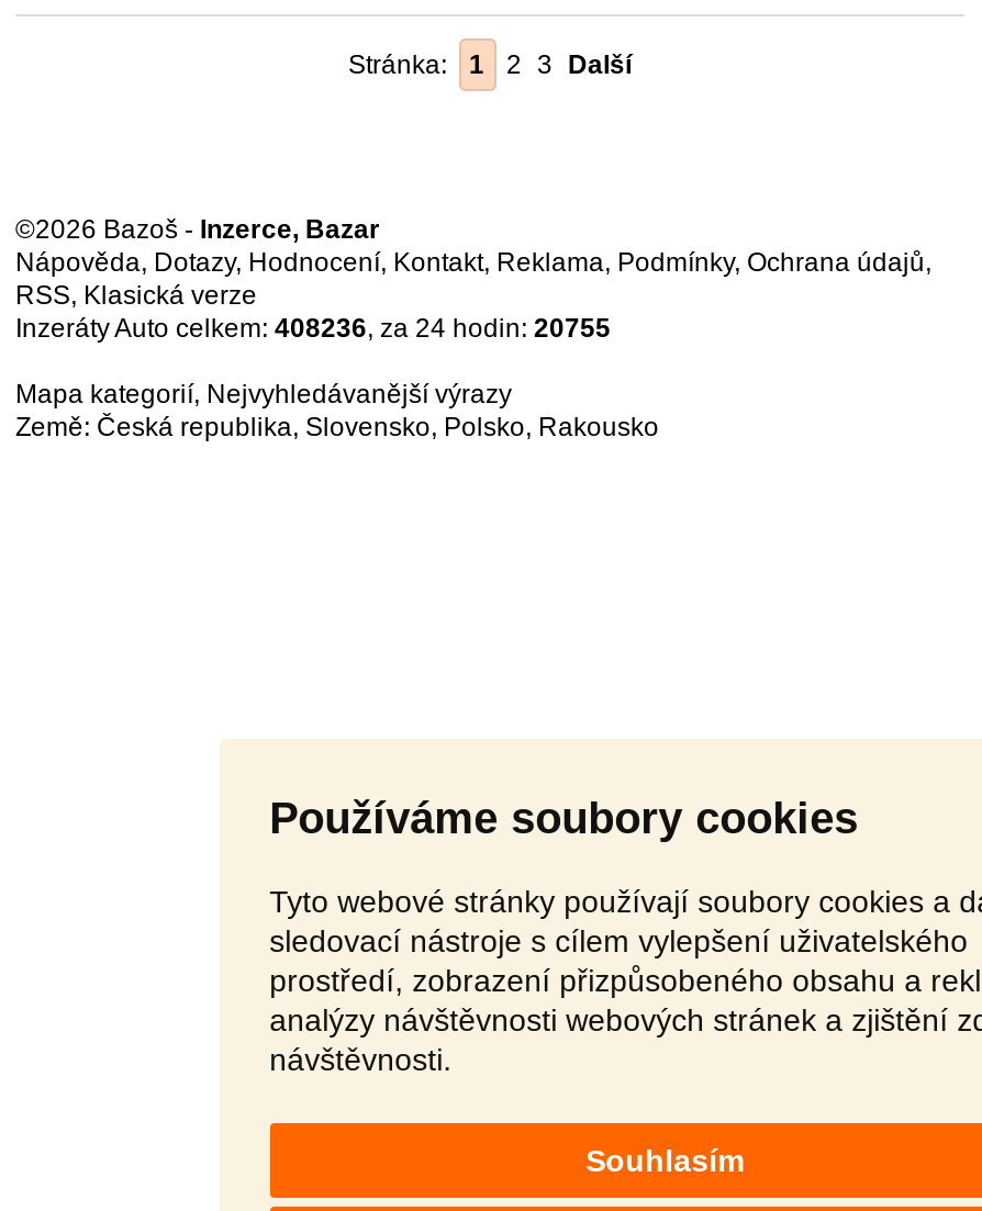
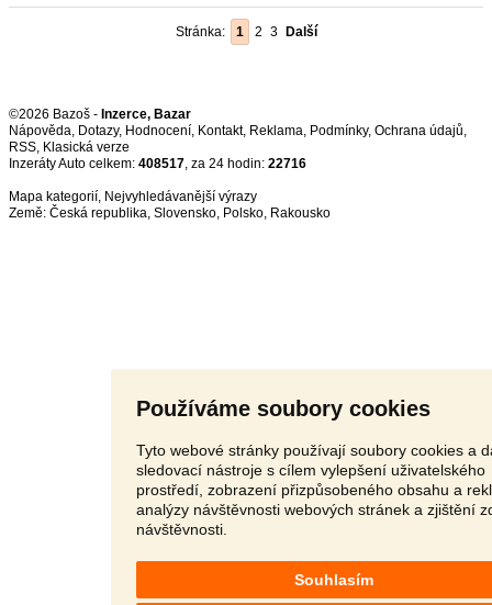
- Inzeráty Auto celkem: 408236, za 24 hodin: 20755
+ Inzeráty Auto celkem: 408517, za 24 hodin: 22716
